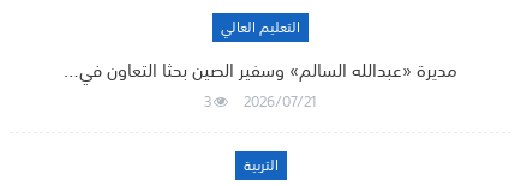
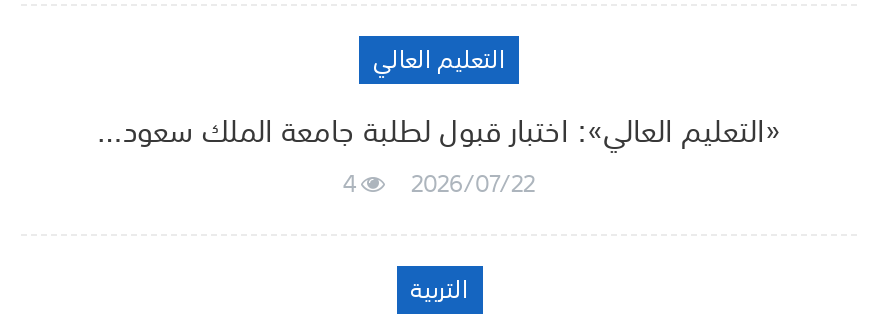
- مديرة «عبدالله السالم» وسفير الصين بحثا التعاون في…
- 2026/07/21
- 3
+ «التعليم العالي»: اختبار قبول لطلبة جامعة الملك سعود…
+ 2026/07/22
+ 4
